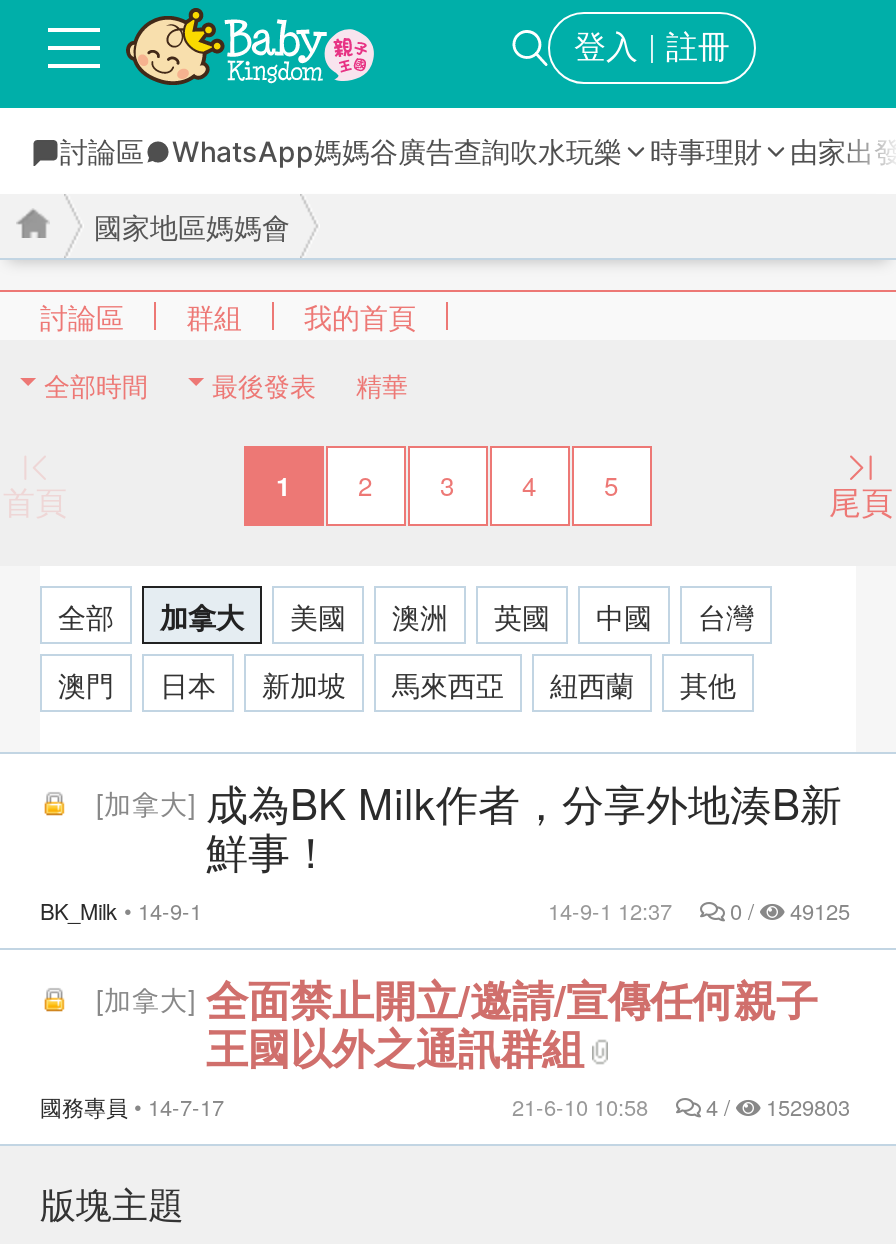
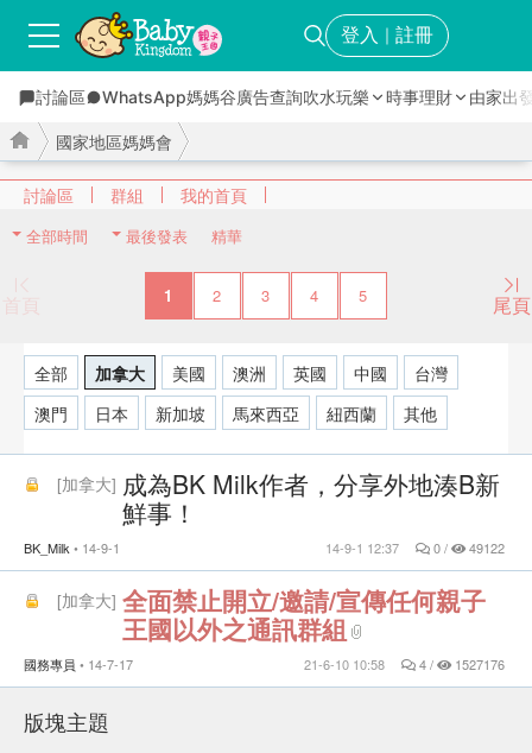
- 14-9-1 12:37 0 / 49125
+ 14-9-1 12:37 0 / 49122

- 21-6-10 10:58 4 / 1529803
+ 21-6-10 10:58 4 / 1527176
